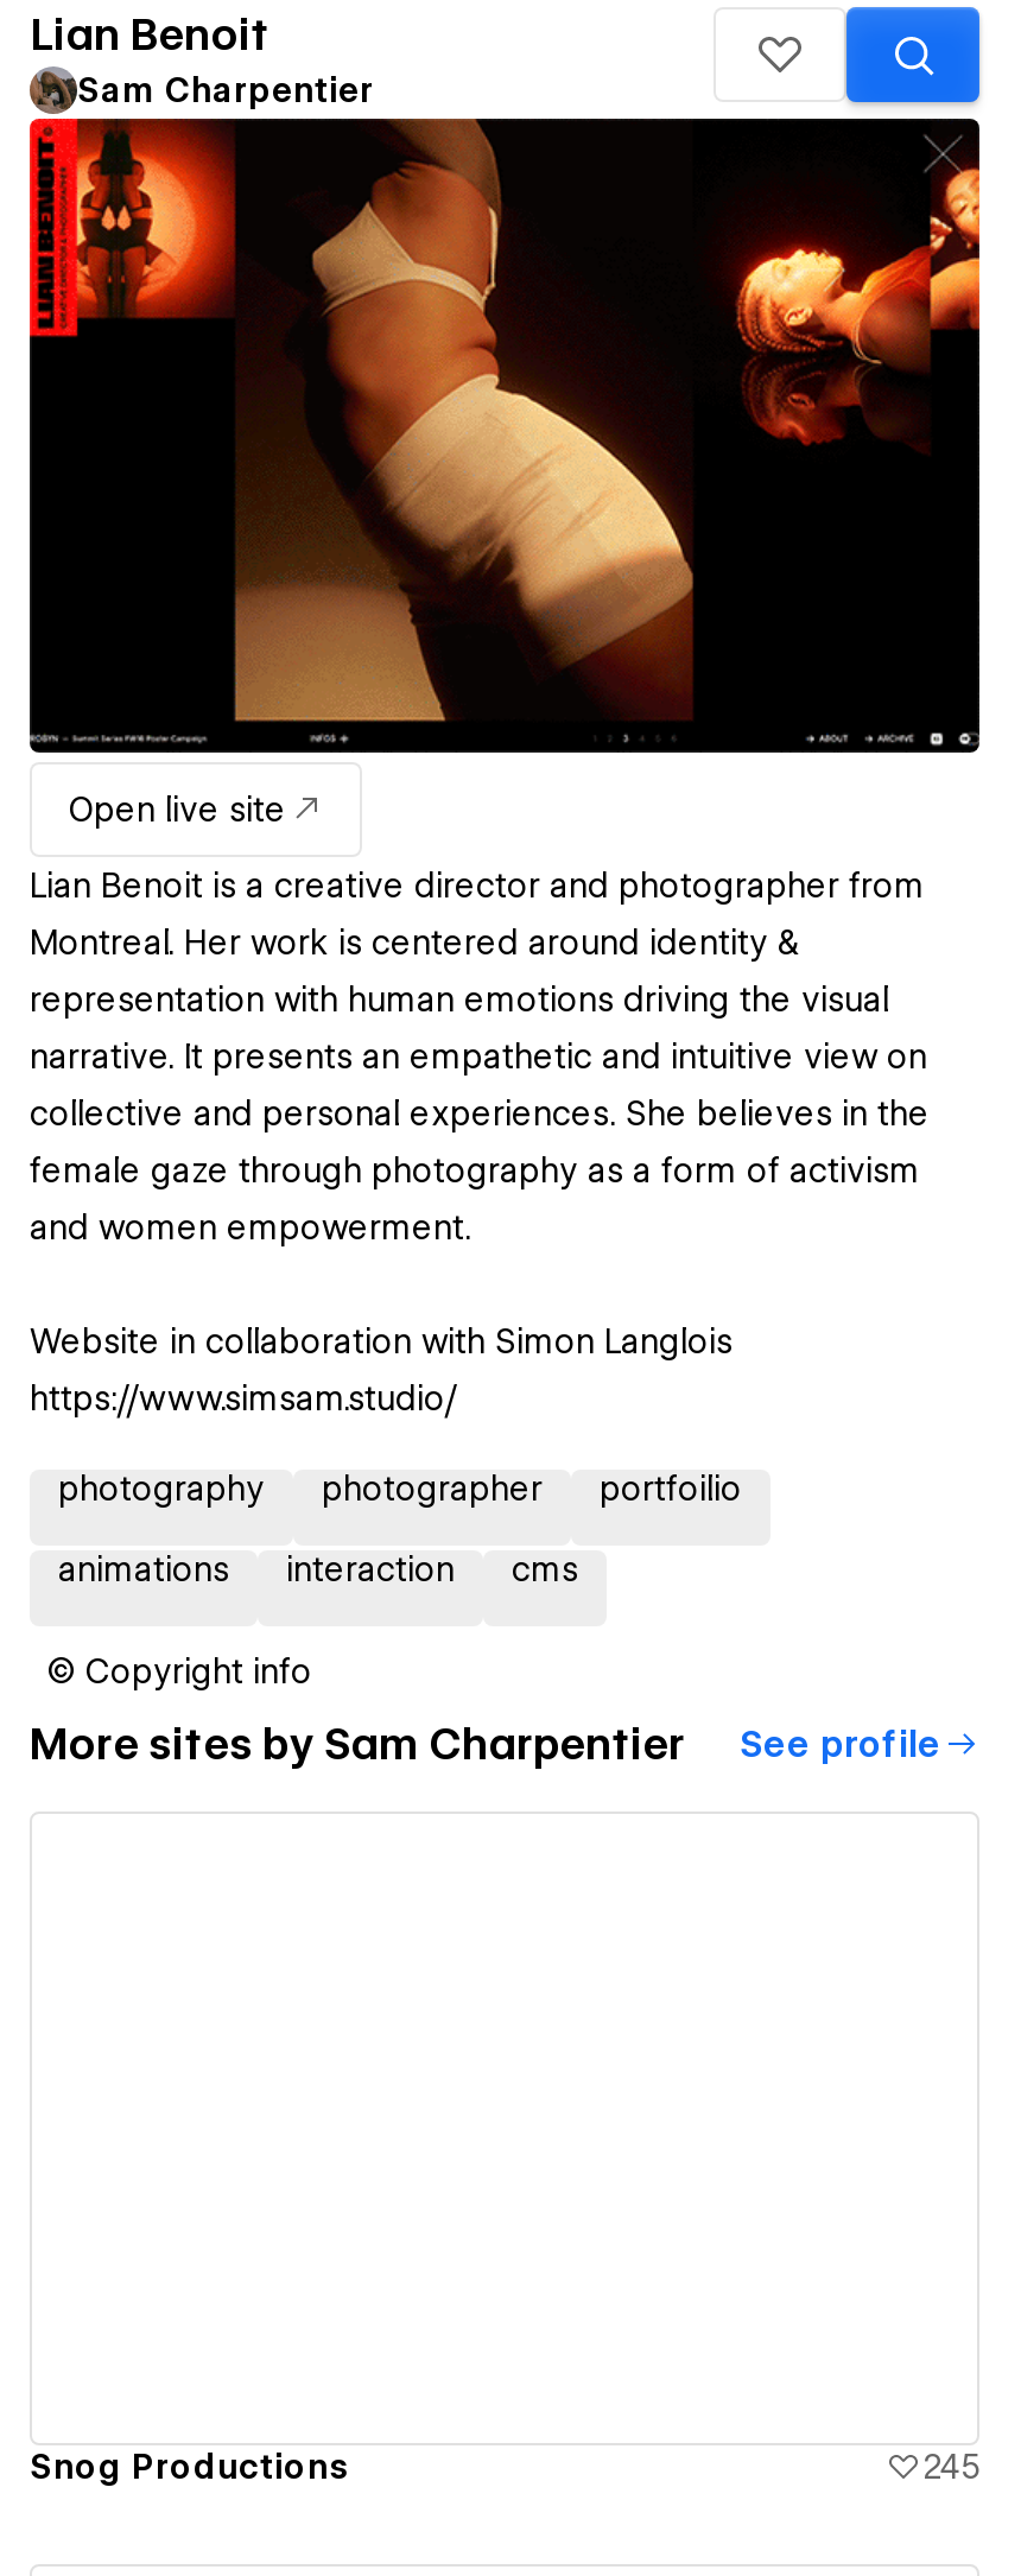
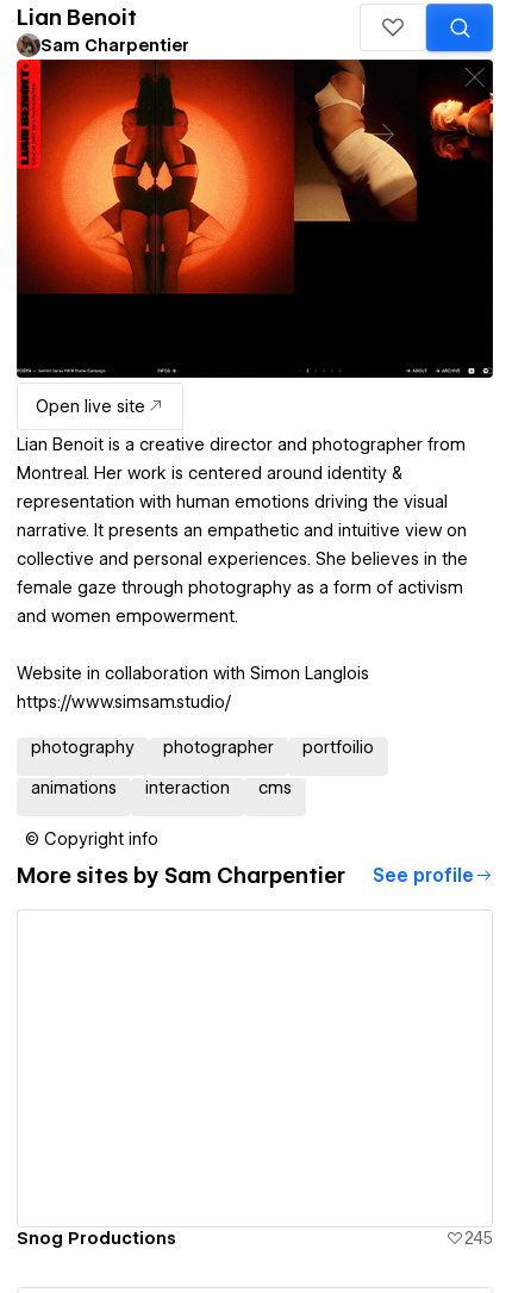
- [image]
+ [image]
